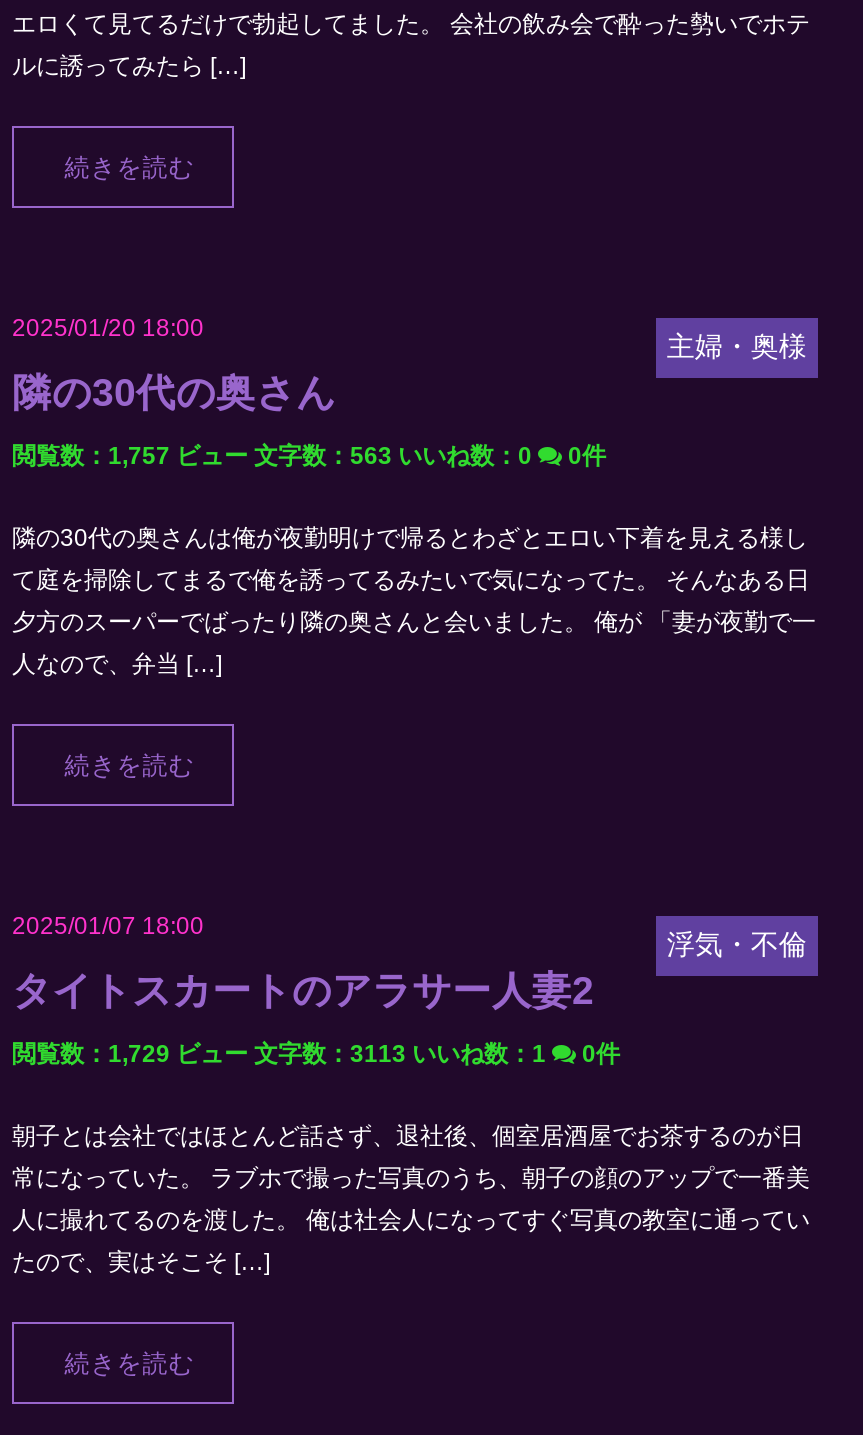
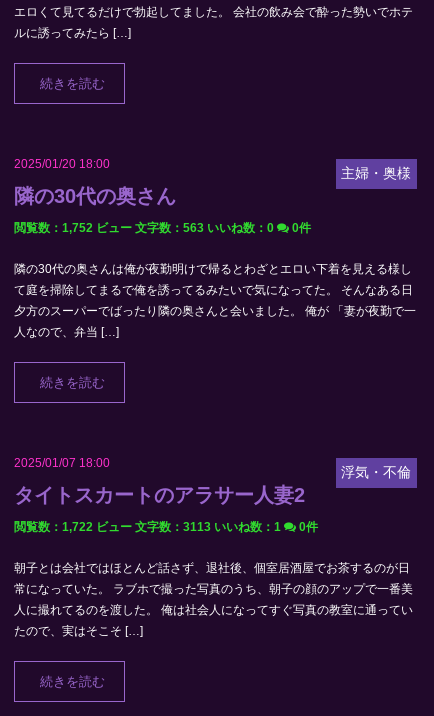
- 閲覧数：1,757 ビュー 文字数：563 いいね数：0
+ 閲覧数：1,752 ビュー 文字数：563 いいね数：0

- 閲覧数：1,729 ビュー 文字数：3113 いいね数：1
+ 閲覧数：1,722 ビュー 文字数：3113 いいね数：1
